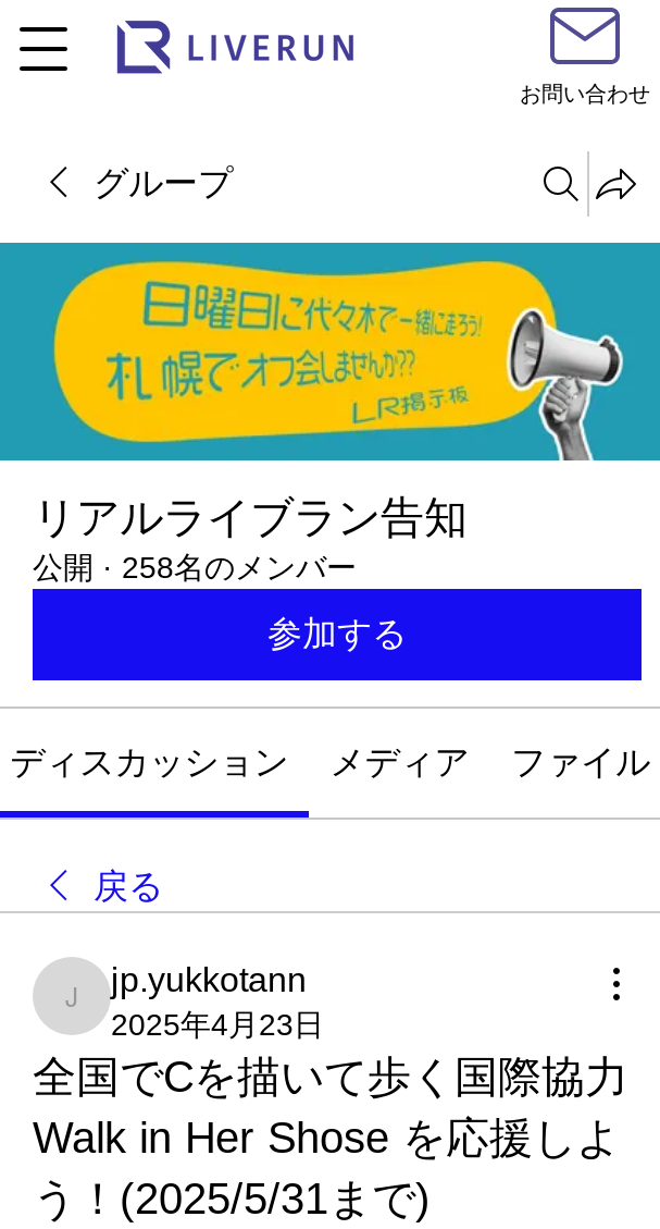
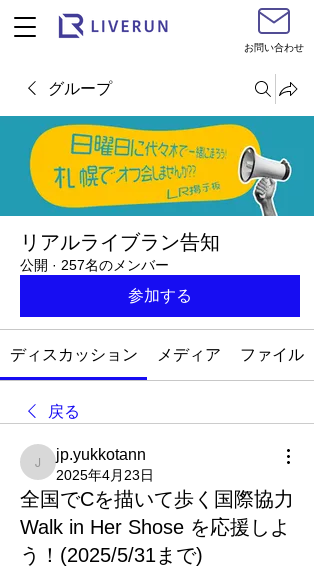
- 公開 · 258名のメンバー
+ 公開 · 257名のメンバー
